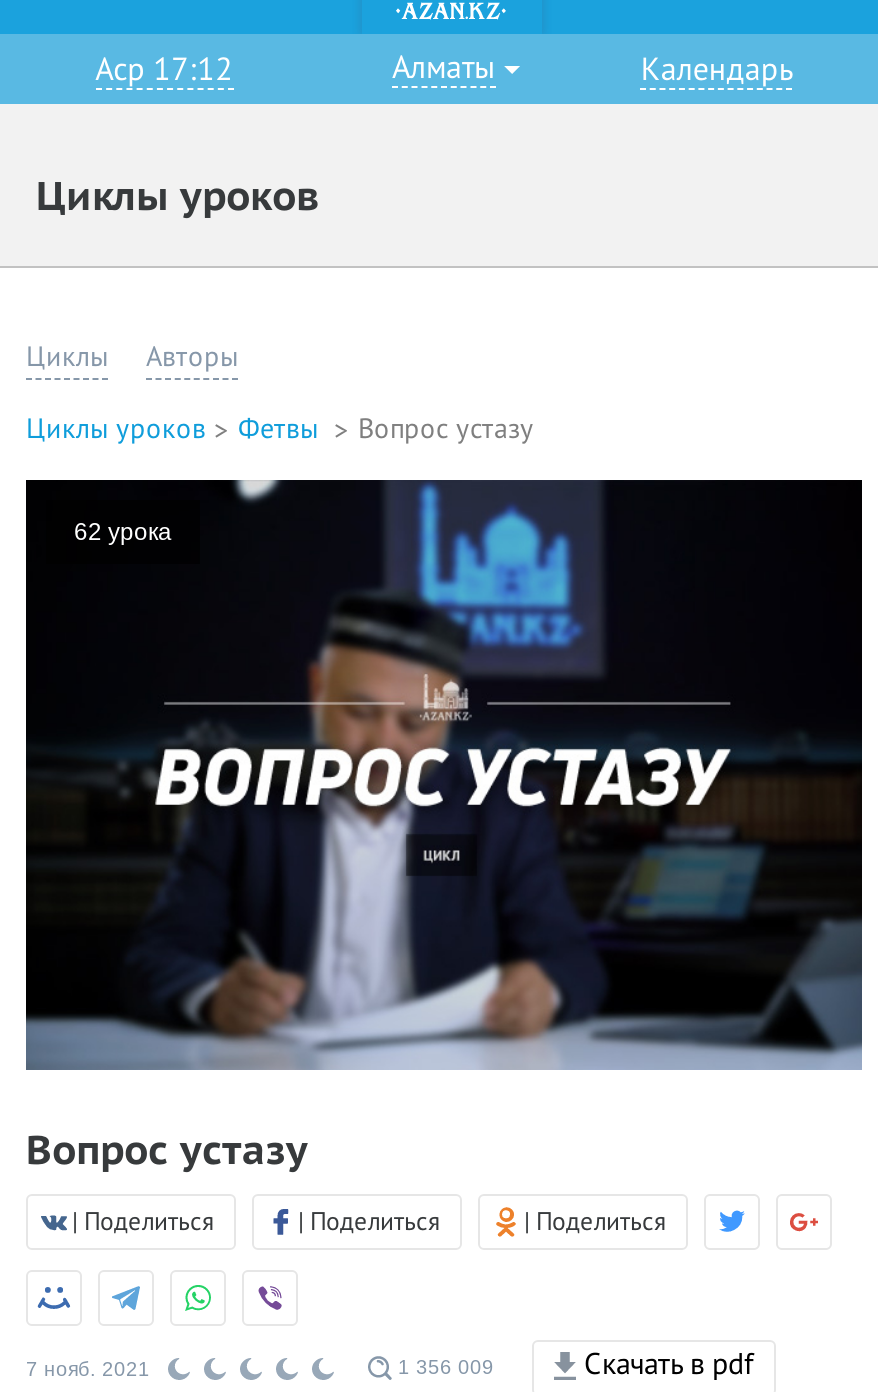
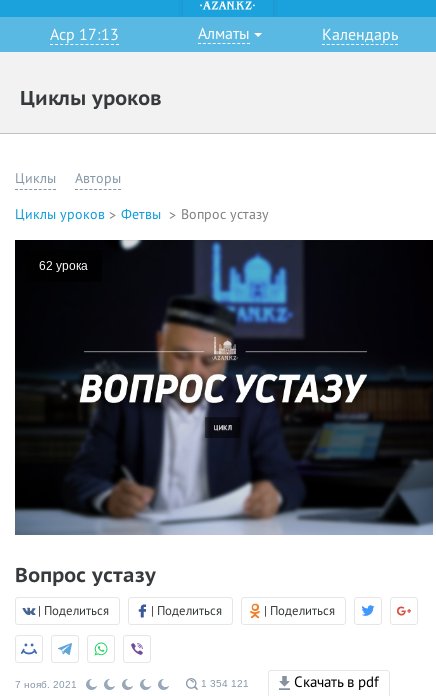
- Аср 17:12
+ Аср 17:13

- 1 356 009
+ 1 354 121
